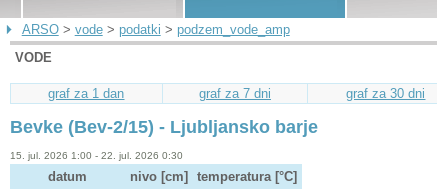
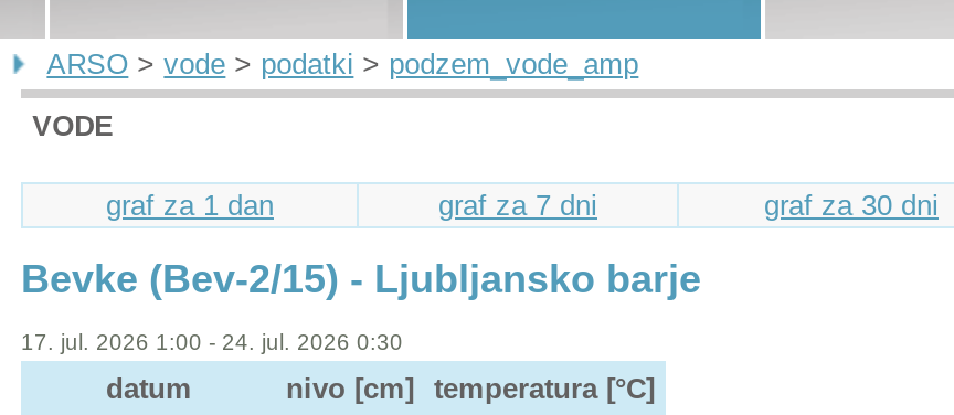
- 15. jul. 2026 1:00 - 22. jul. 2026 0:30
+ 17. jul. 2026 1:00 - 24. jul. 2026 0:30
